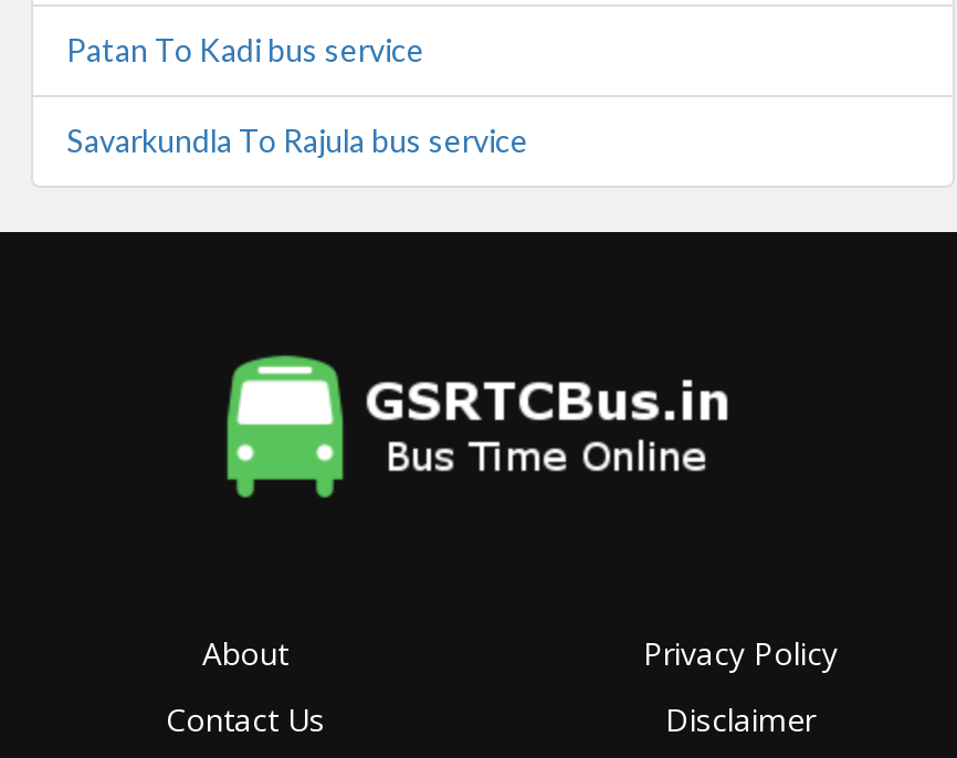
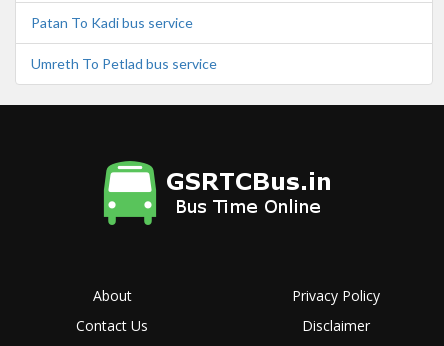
- Savarkundla To Rajula bus service
+ Umreth To Petlad bus service
